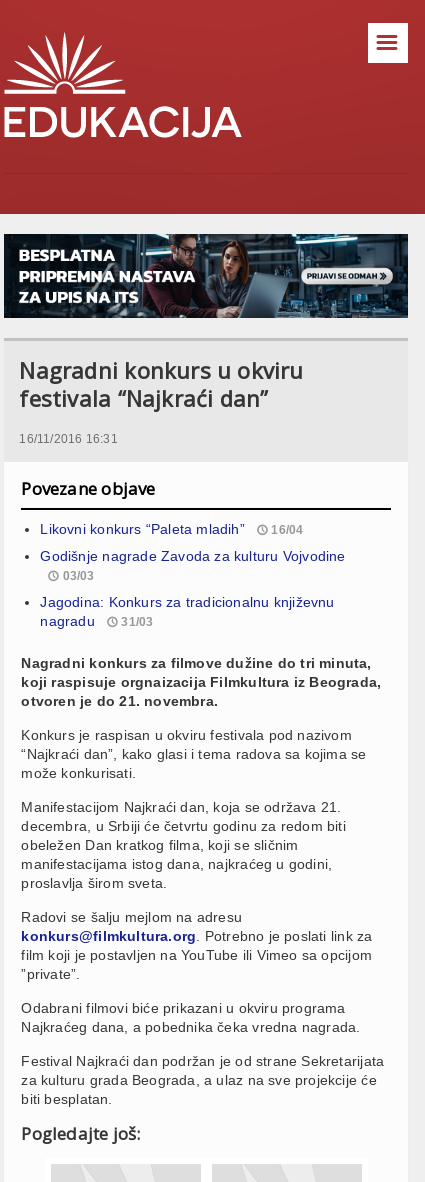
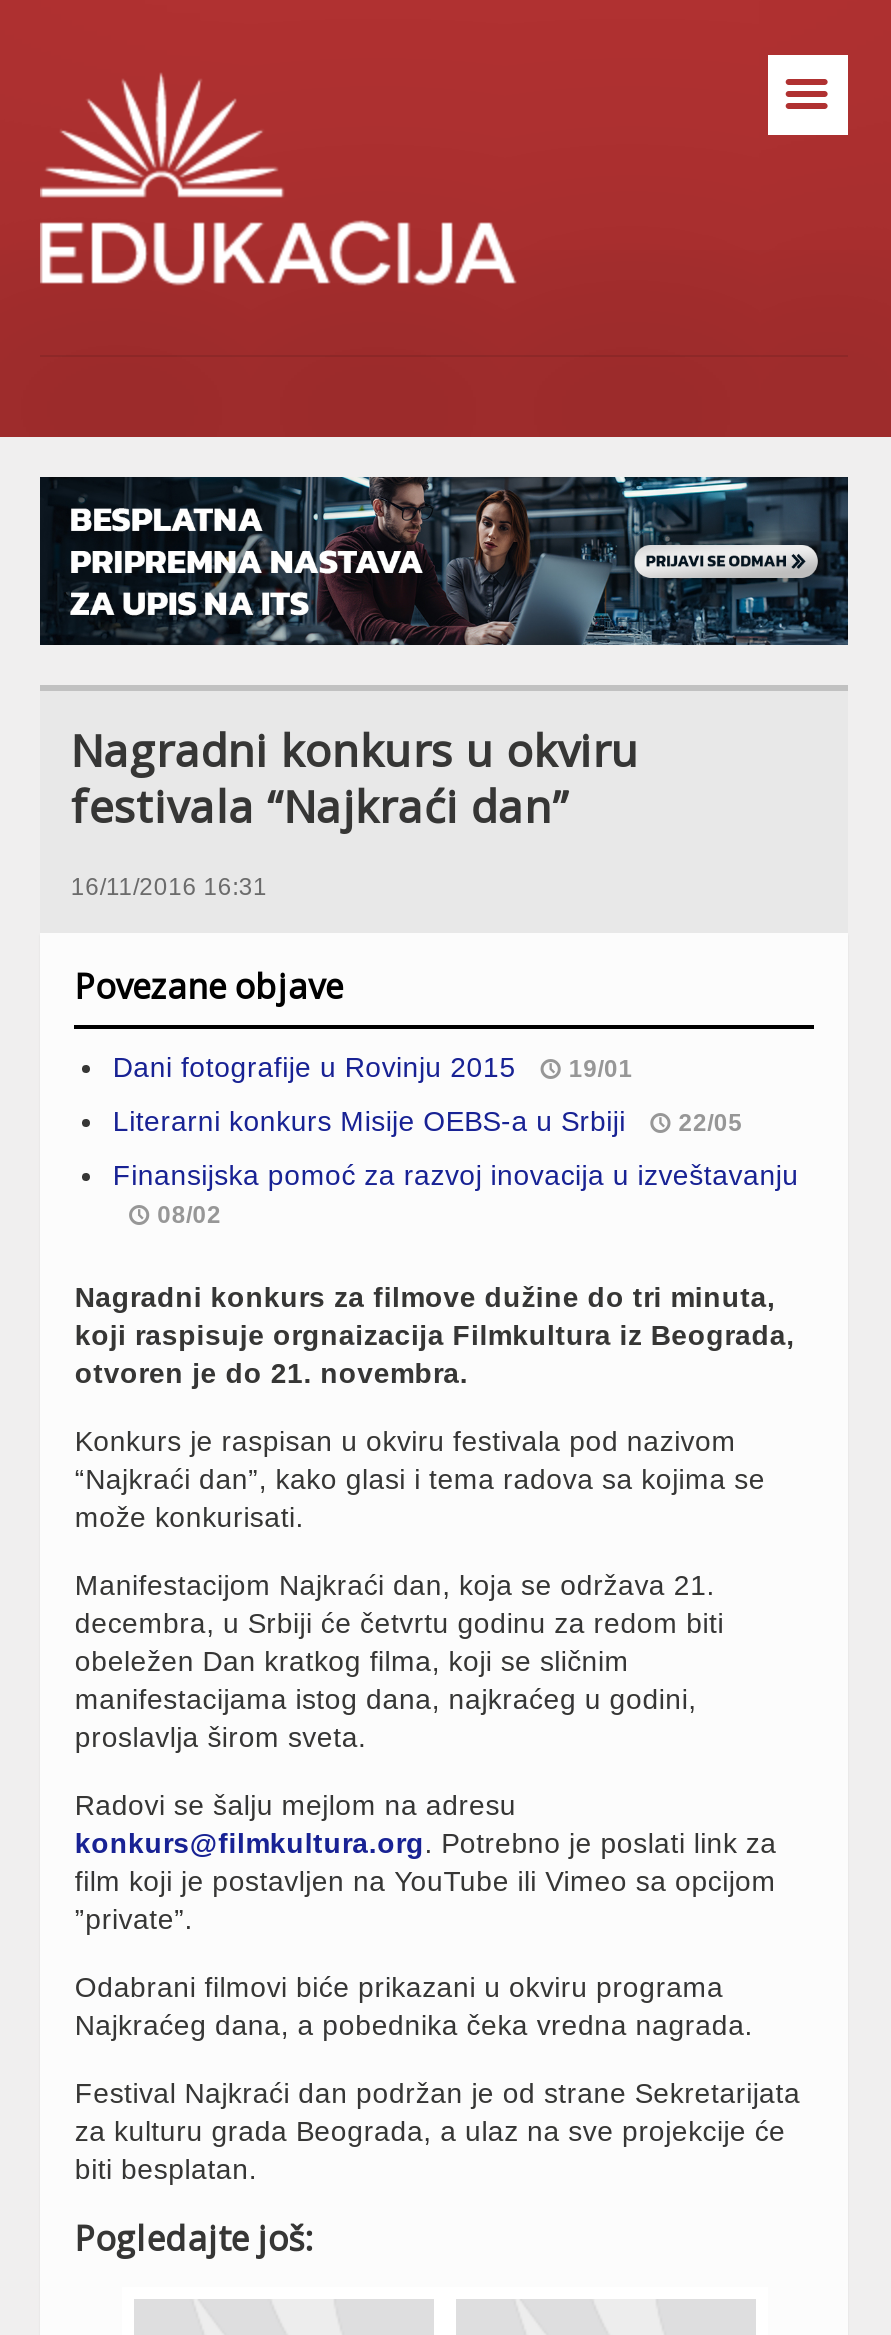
- Likovni konkurs “Paleta mladih”
- 16/04
+ Dani fotografije u Rovinju 2015
+ 19/01

- Godišnje nagrade Zavoda za kulturu Vojvodine
- 03/03
+ Literarni konkurs Misije OEBS-a u Srbiji
+ 22/05

- Jagodina: Konkurs za tradicionalnu književnu
- nagradu
- 31/03
+ Finansijska pomoć za razvoj inovacija u izveštavanju
+ 08/02
